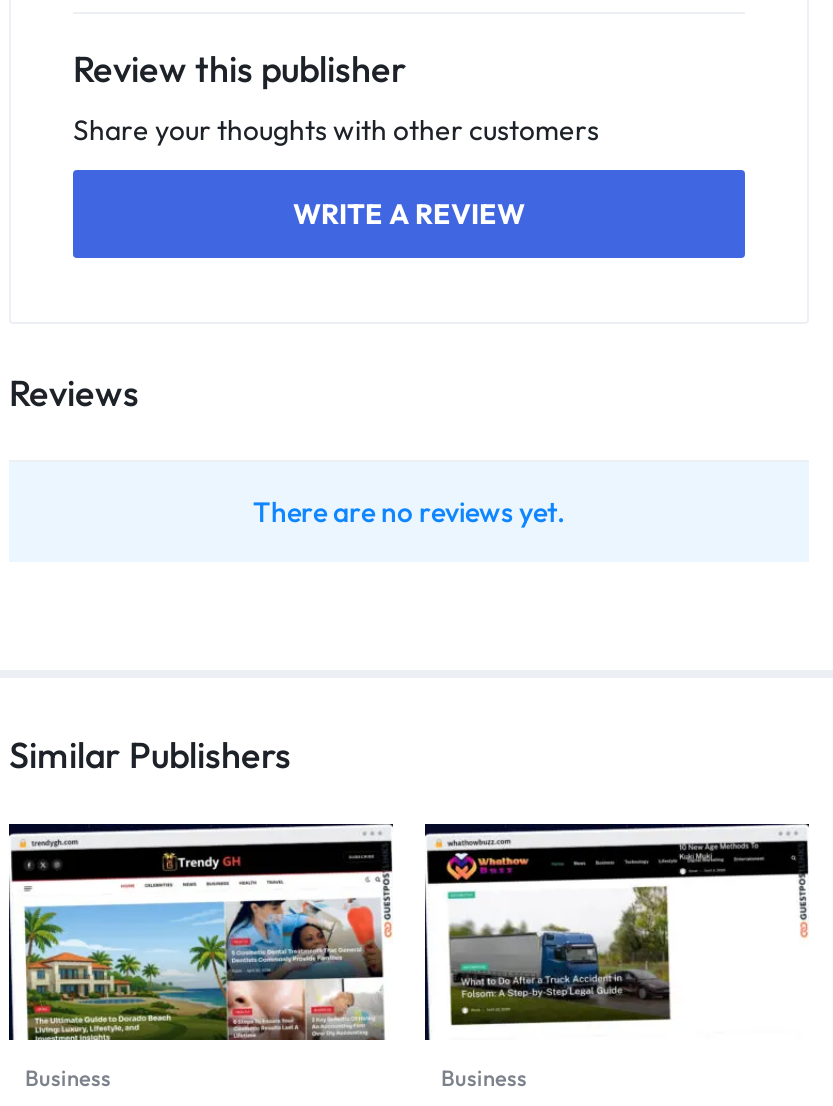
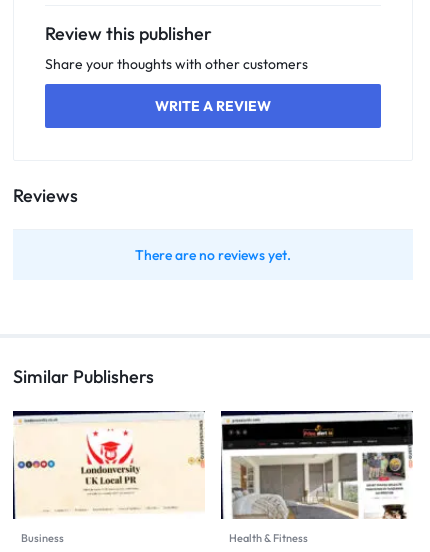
- [image]
- Business
+ [image]
+ Health & Fitness

- [image]
+ [image]
